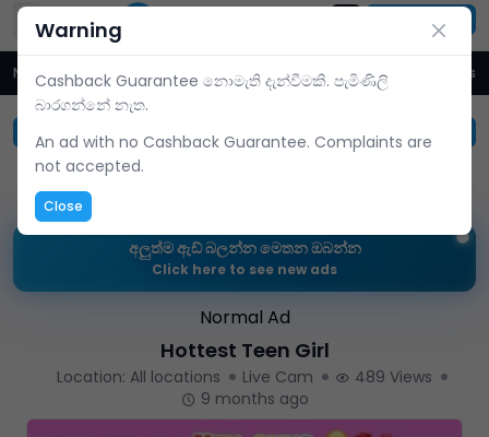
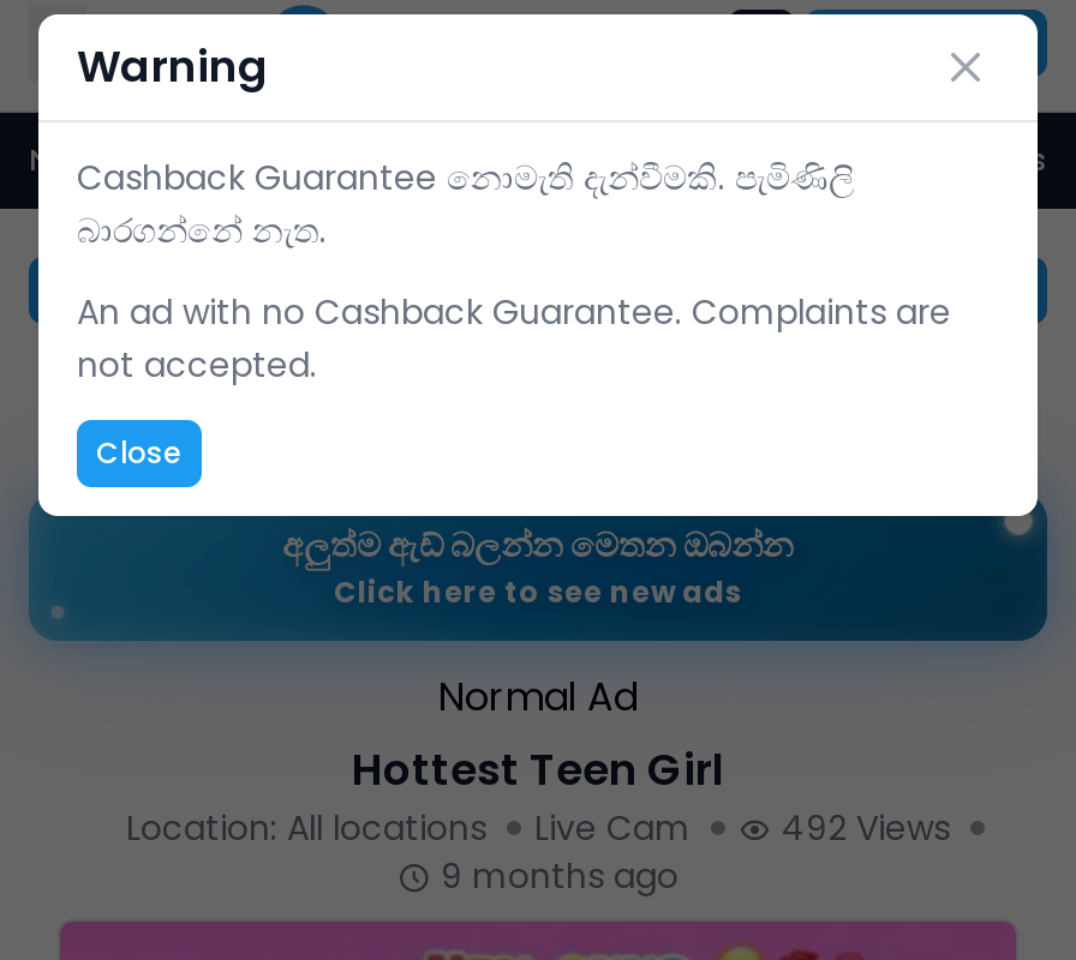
- Location: All locations Live Cam 489 Views
+ Location: All locations Live Cam 492 Views
